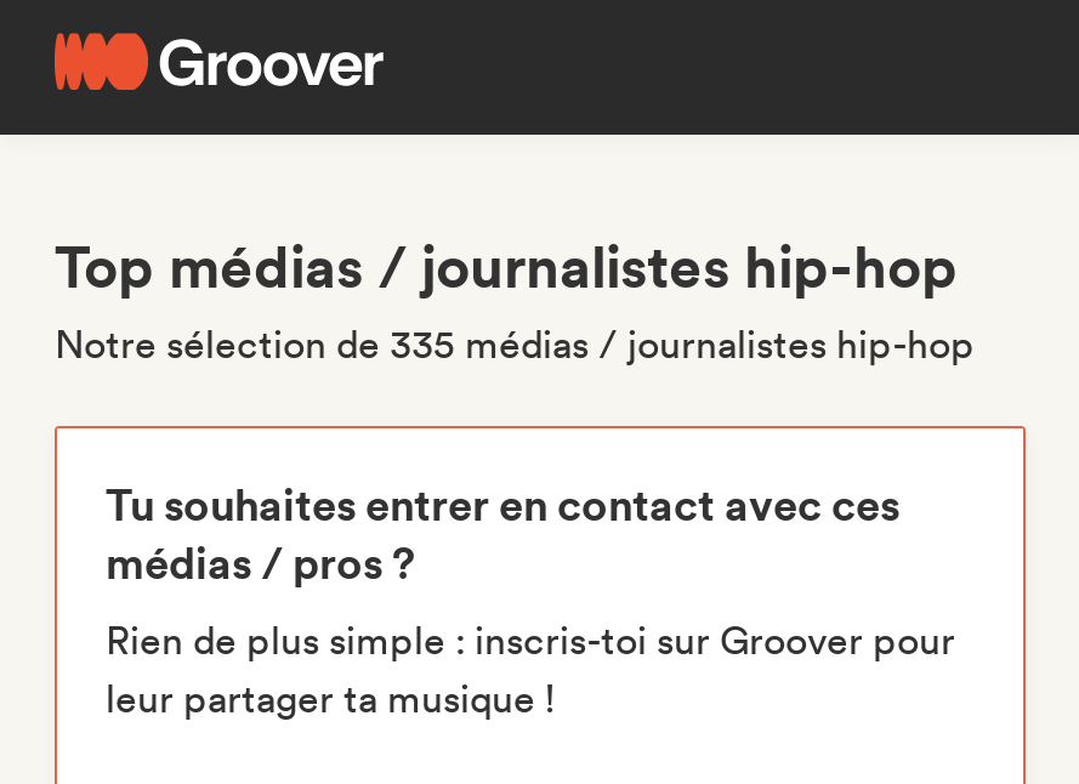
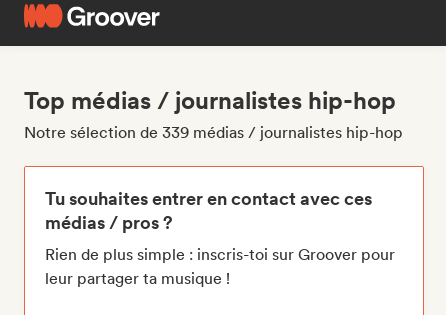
- Notre sélection de 335 médias / journalistes hip-hop
+ Notre sélection de 339 médias / journalistes hip-hop
